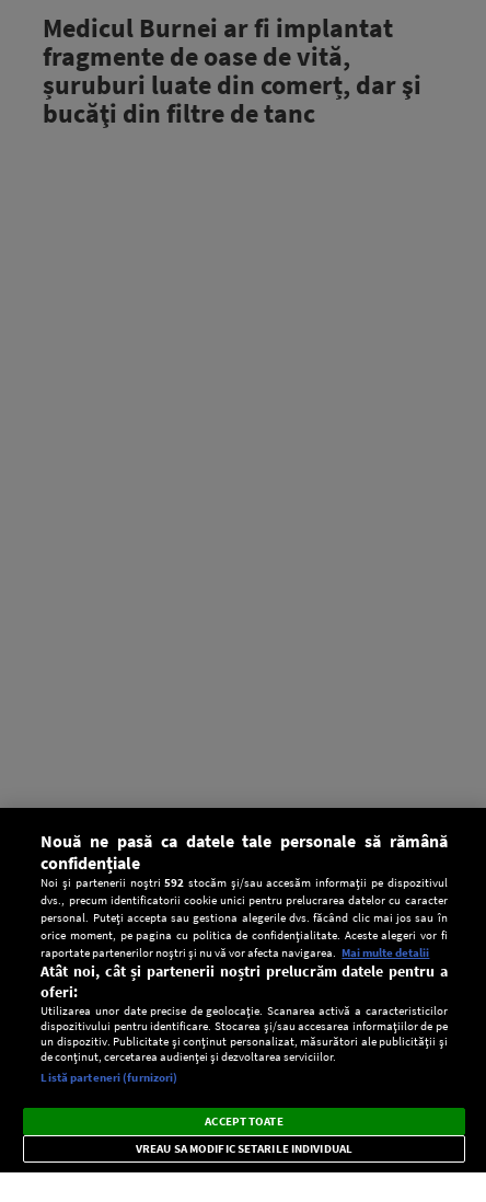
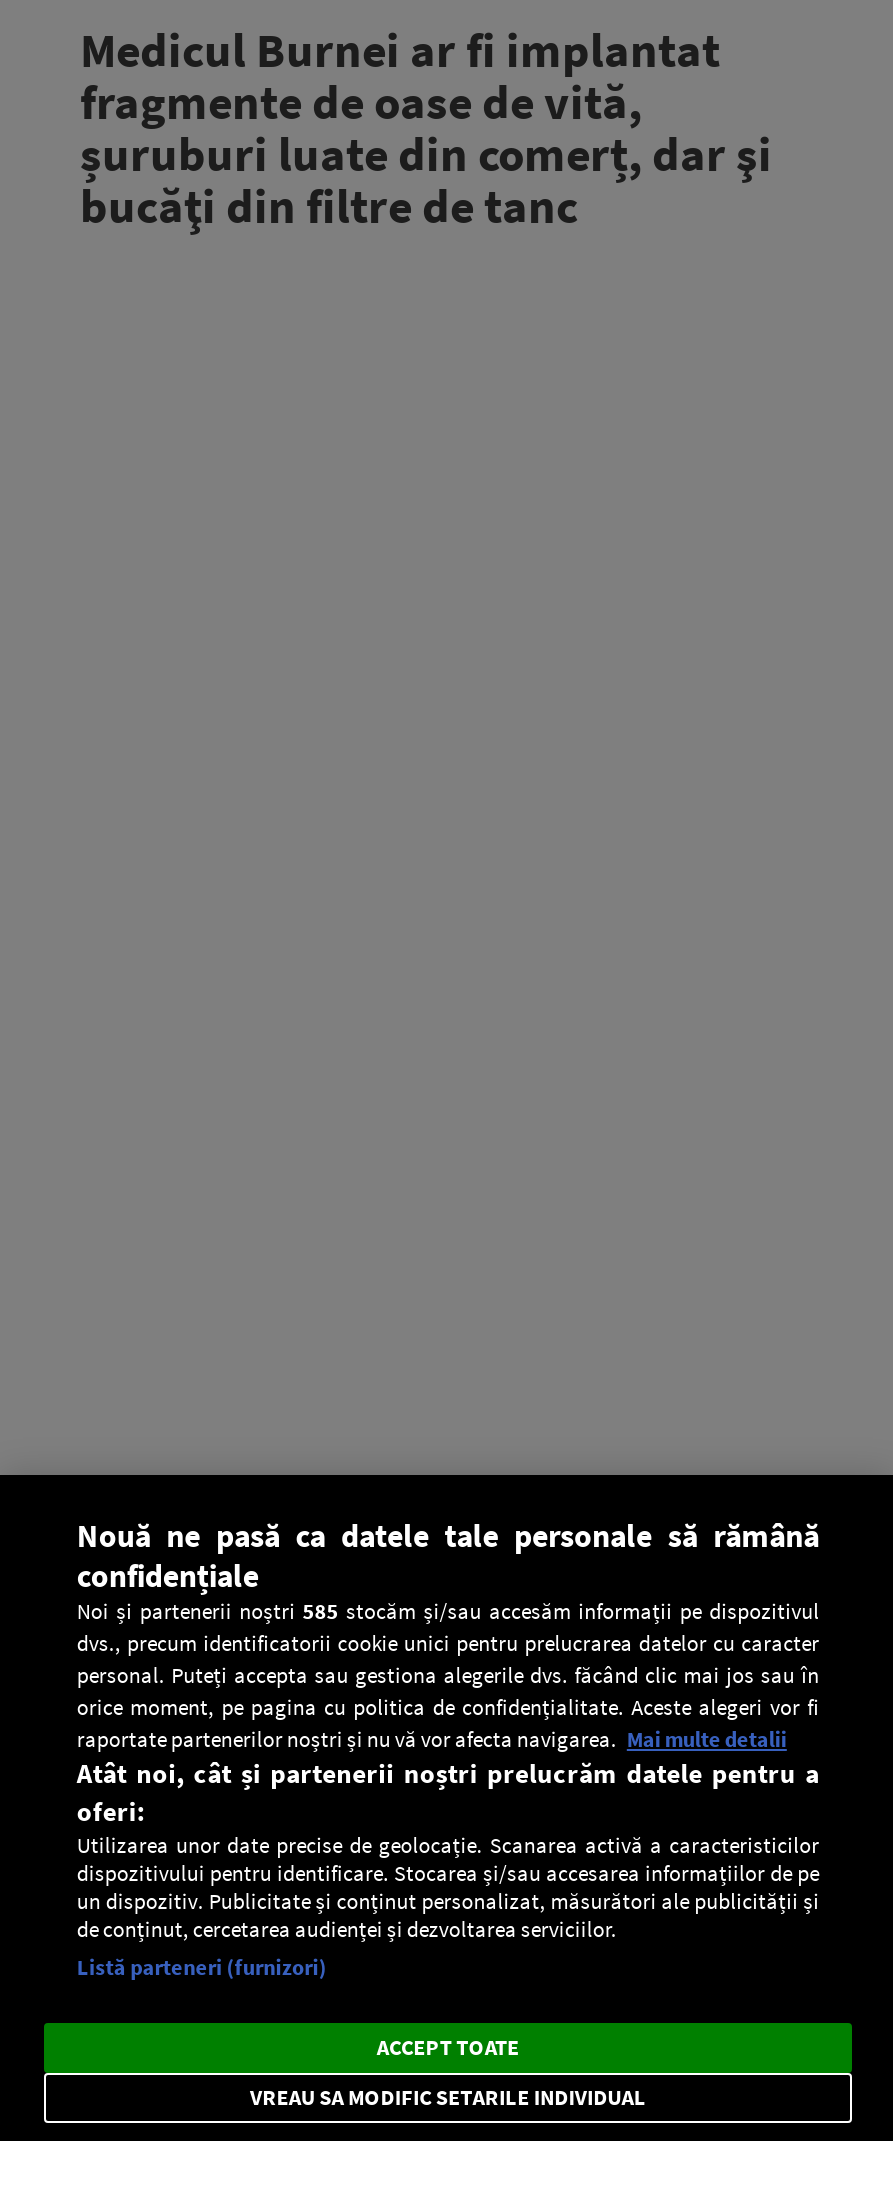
- Noi și partenerii noștri 592 stocăm și/sau accesăm informații pe dispozitivul
+ Noi și partenerii noștri 585 stocăm și/sau accesăm informații pe dispozitivul
